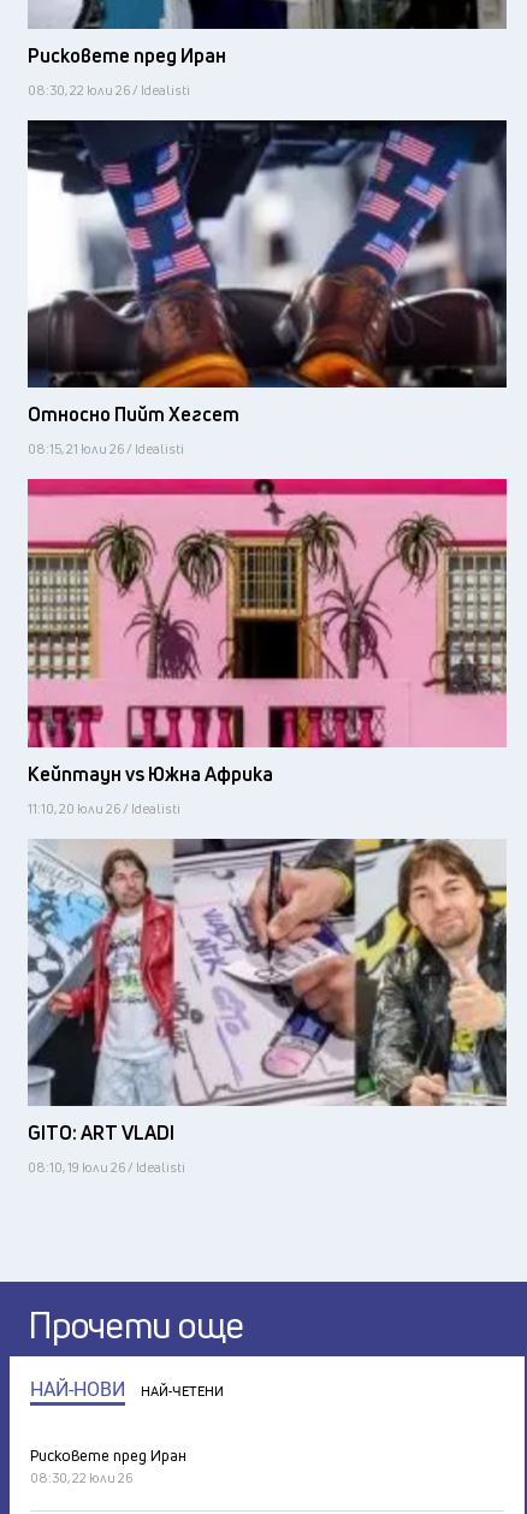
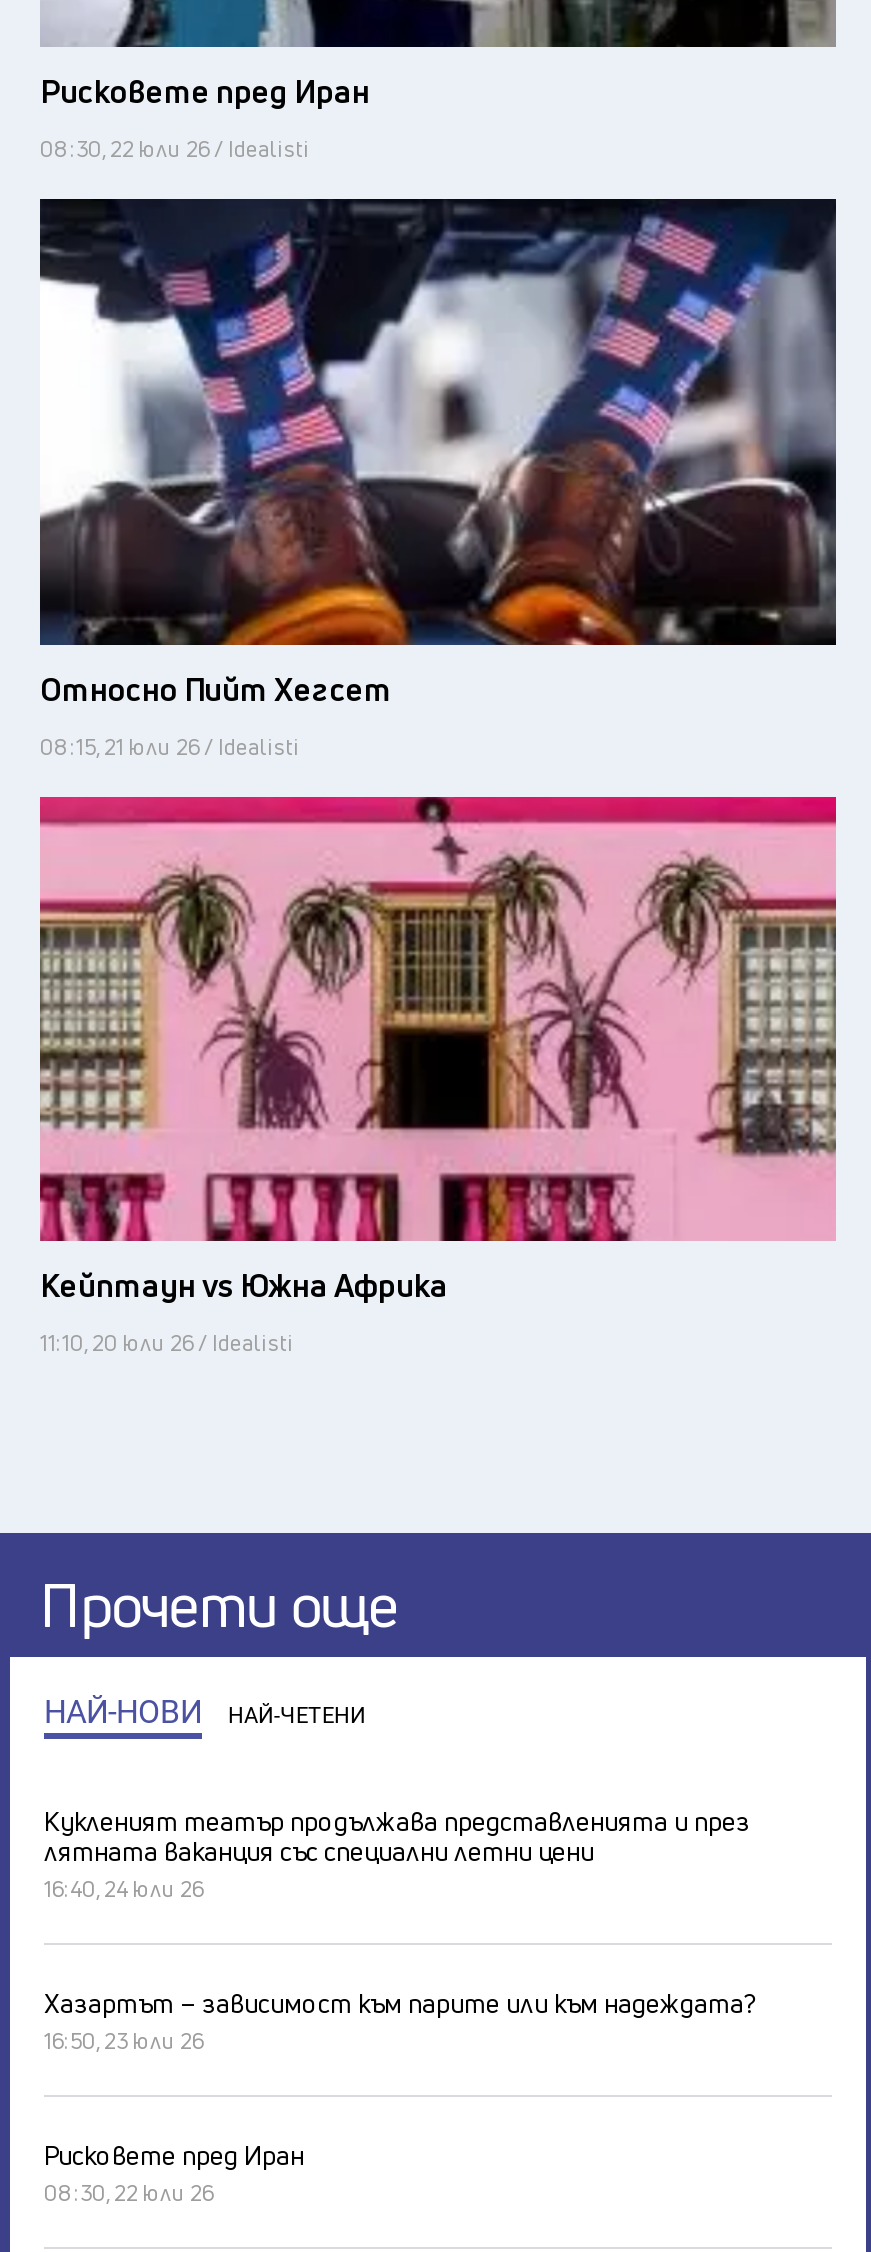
- [image]
- GITO: ART VLADI
- 08:10, 19 юли 26 / Idealisti

moved up: Прочети още | НАЙ-НОВИ | НАЙ-ЧЕТЕНИ

+ Кукленият театър продължава представленията и през
+ лятната ваканция със специални летни цени
+ 16:40, 24 юли 26
+ Хазартът – зависимост към парите или към надеждата?
+ 16:50, 23 юли 26
